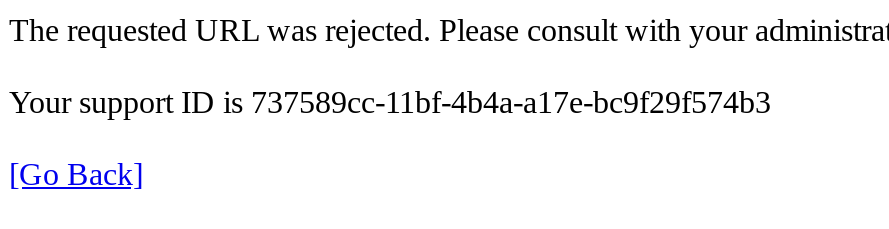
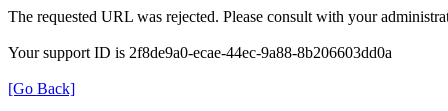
- Your support ID is 737589cc-11bf-4b4a-a17e-bc9f29f574b3
+ Your support ID is 2f8de9a0-ecae-44ec-9a88-8b206603dd0a
